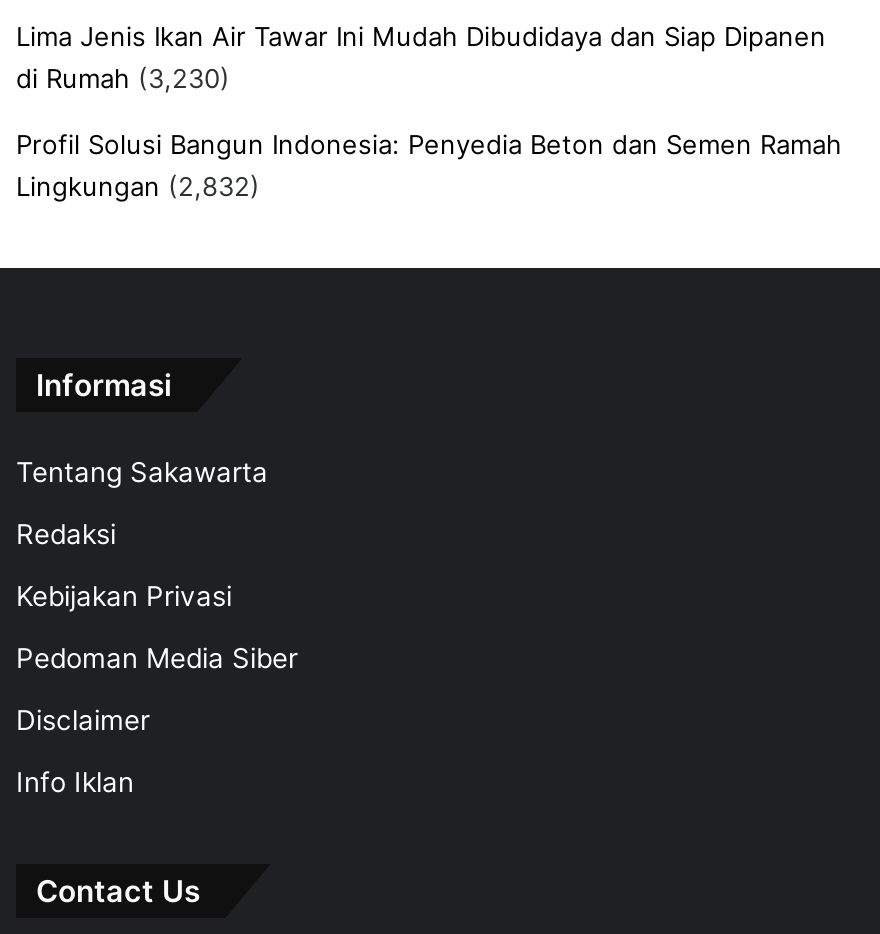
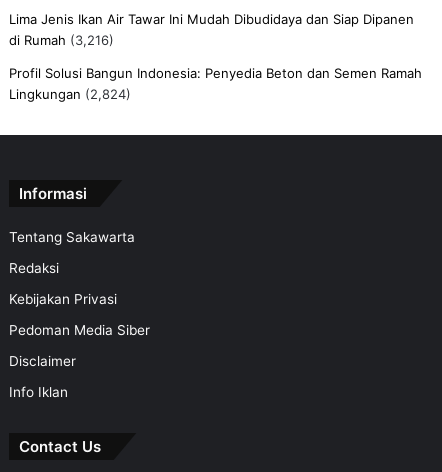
- di Rumah (3,230)
+ di Rumah (3,216)

- Lingkungan (2,832)
+ Lingkungan (2,824)
